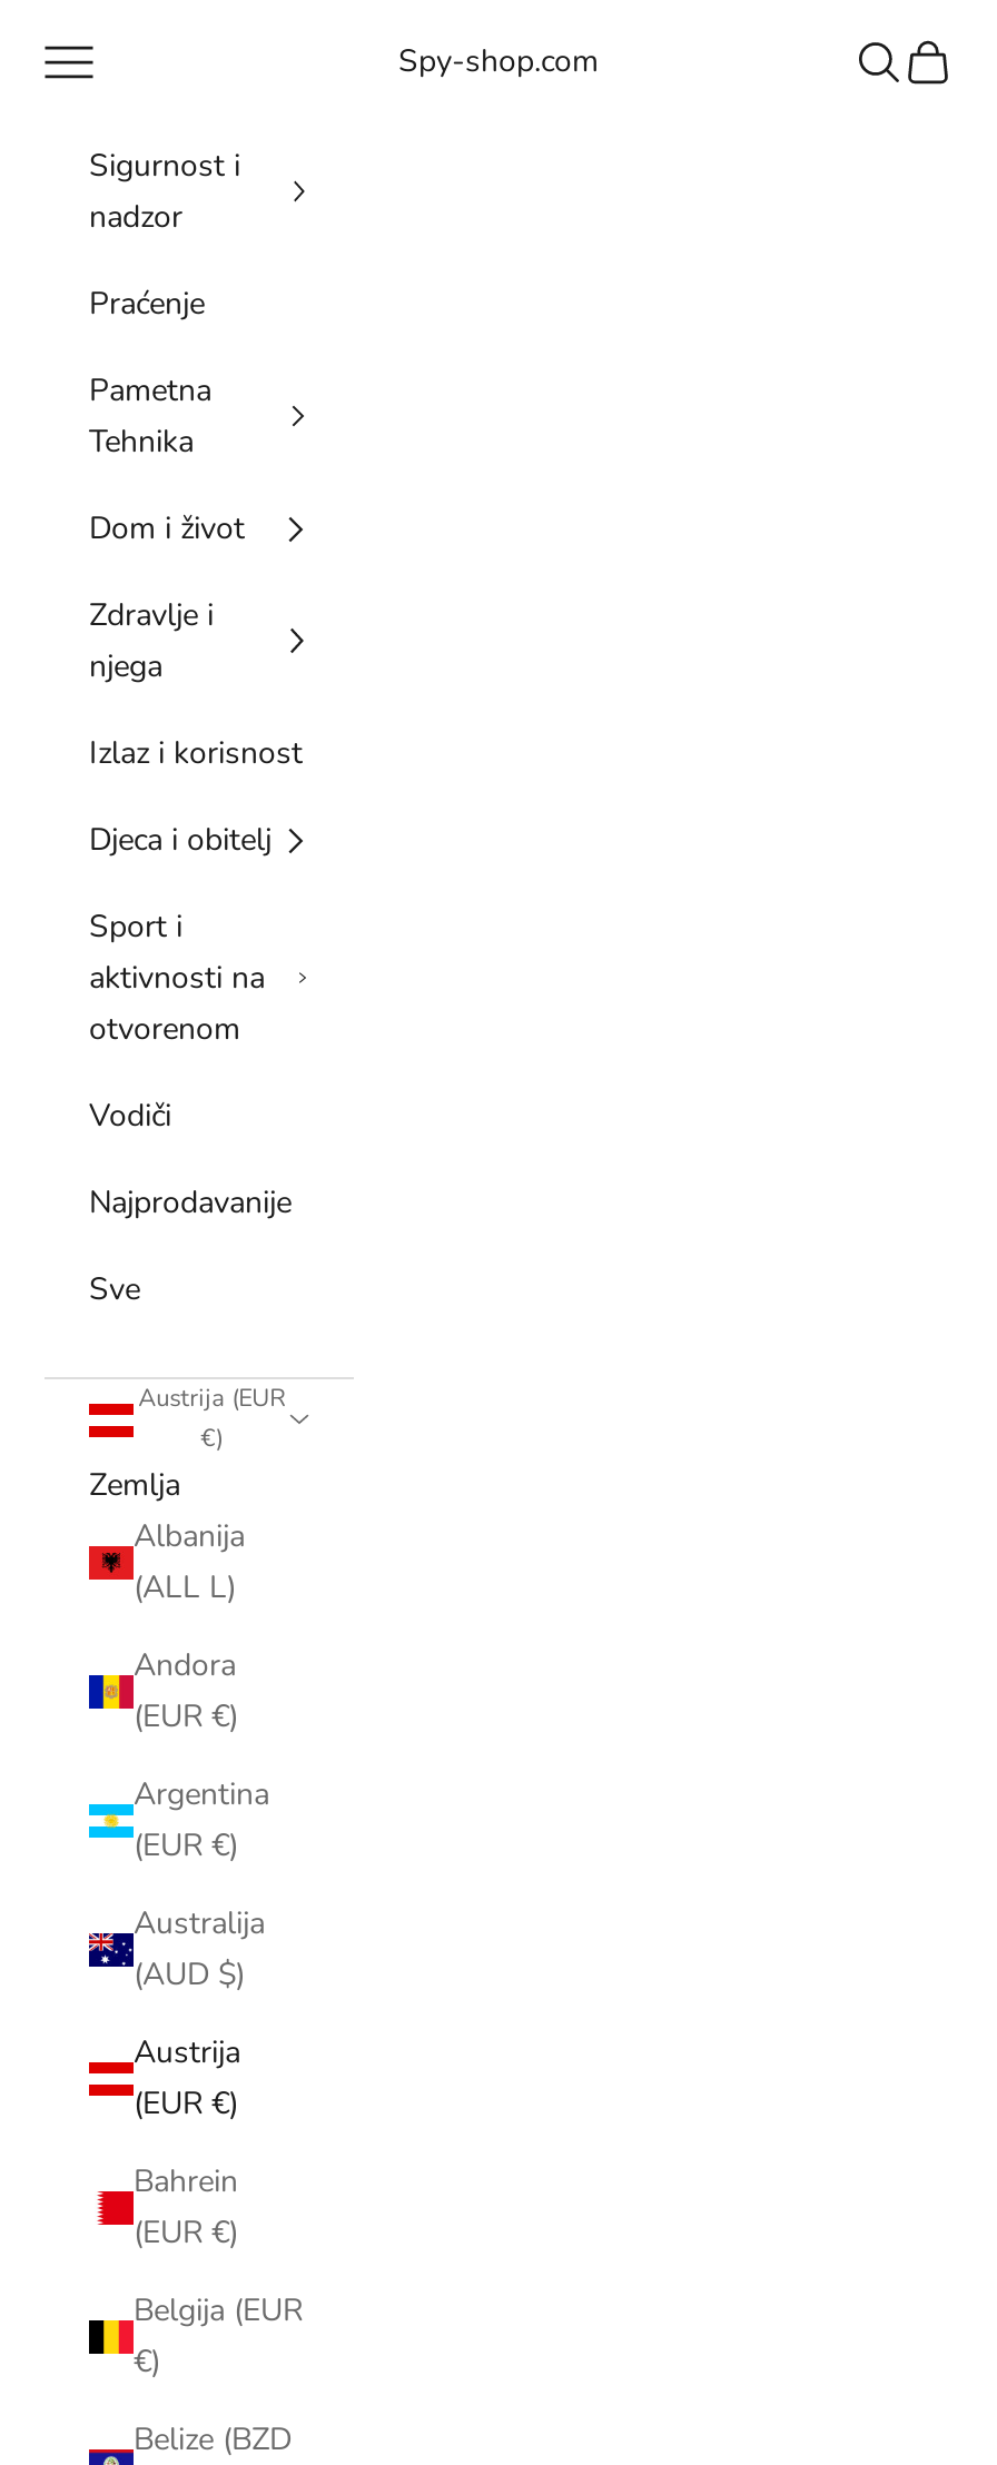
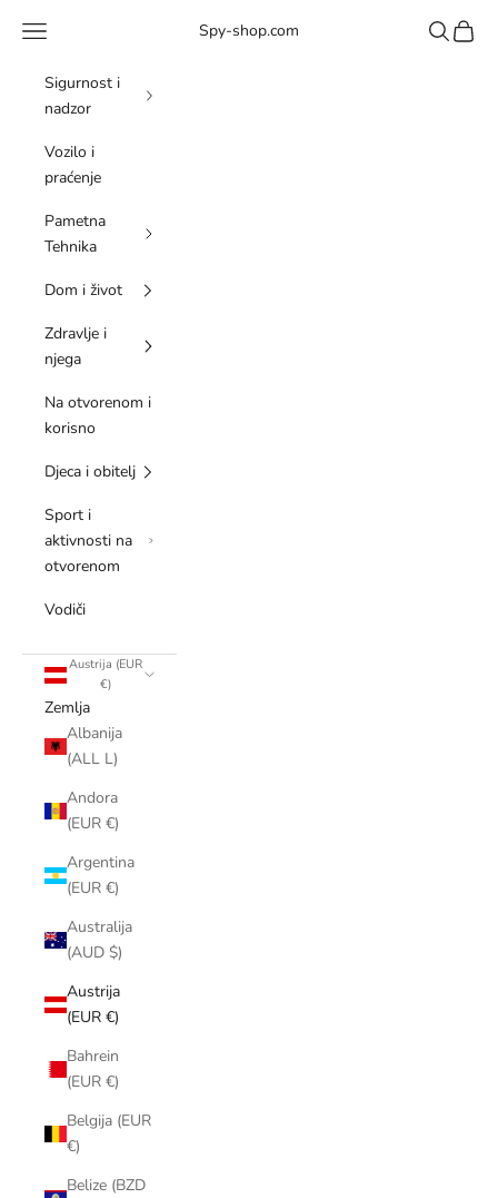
- Praćenje
+ Vozilo i
+ praćenje

moved down: Pametna | Tehnika | Dom i život | Zdravlje i | njega

- Izlaz i korisnost
+ Na otvorenom i
+ korisno

moved down: Djeca i obitelj | Sport i | aktivnosti na | otvorenom | Vodiči

- Najprodavanije
- Sve
